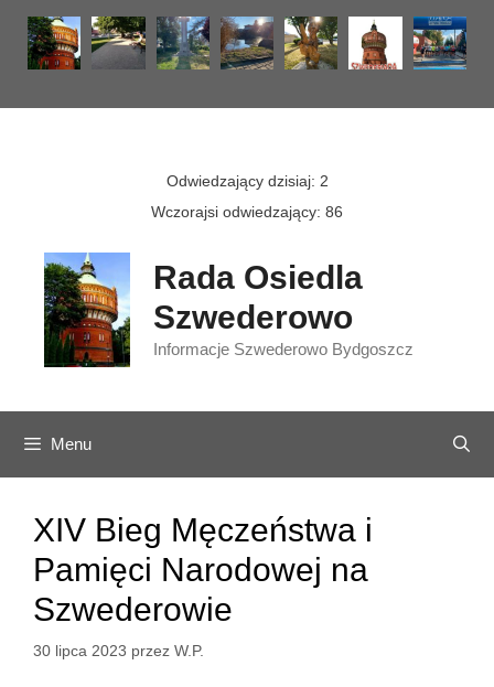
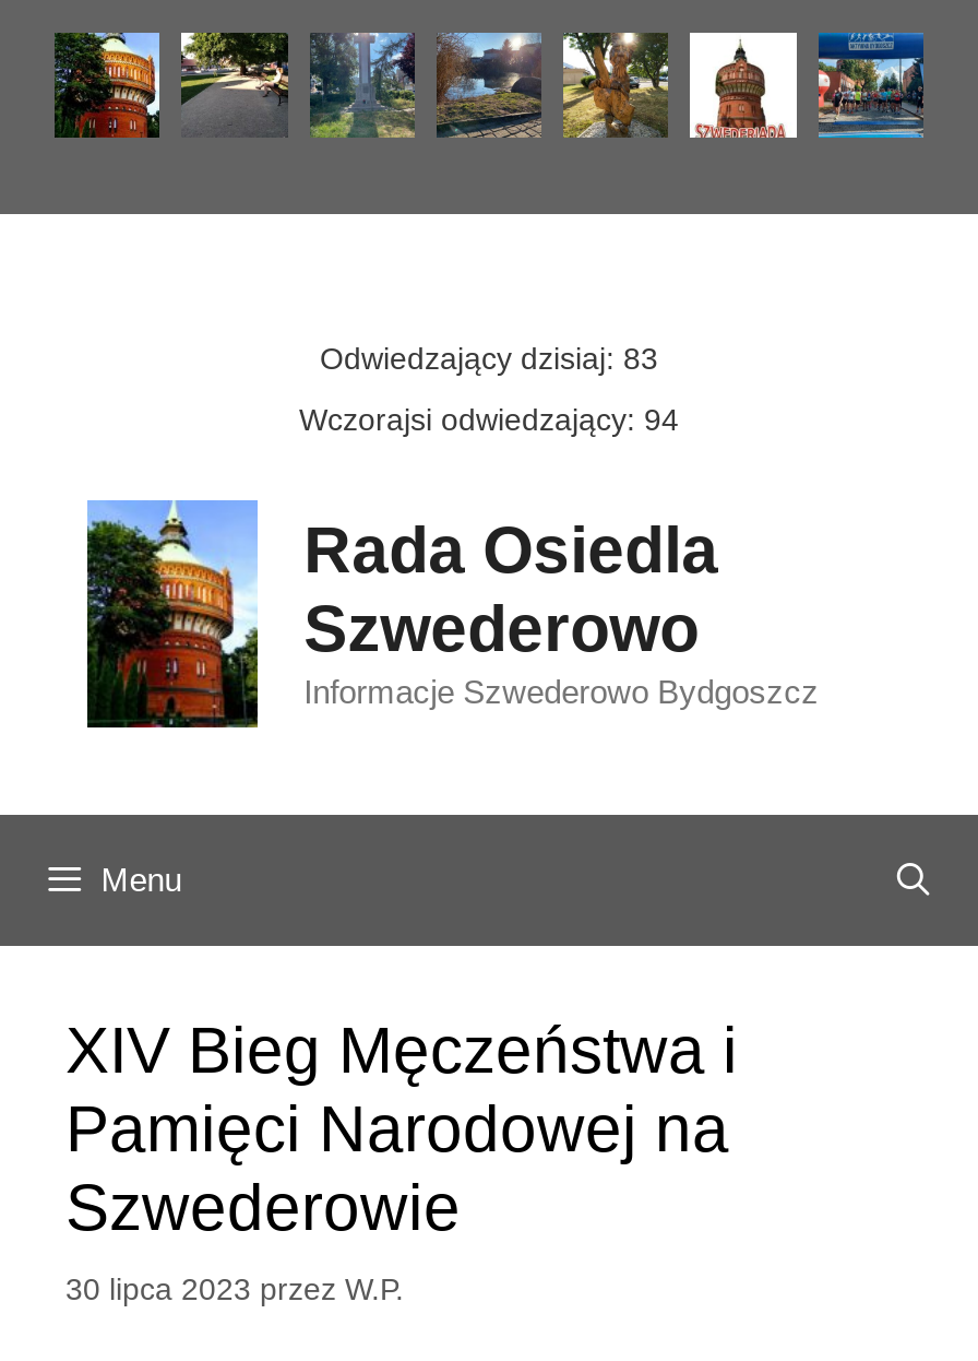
- Odwiedzający dzisiaj: 2
+ Odwiedzający dzisiaj: 83

- Wczorajsi odwiedzający: 86
+ Wczorajsi odwiedzający: 94
